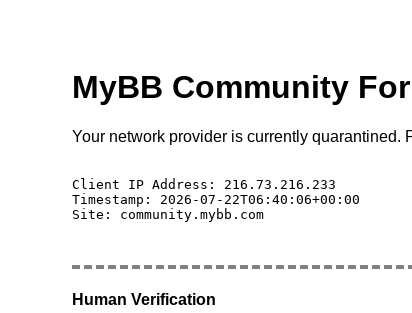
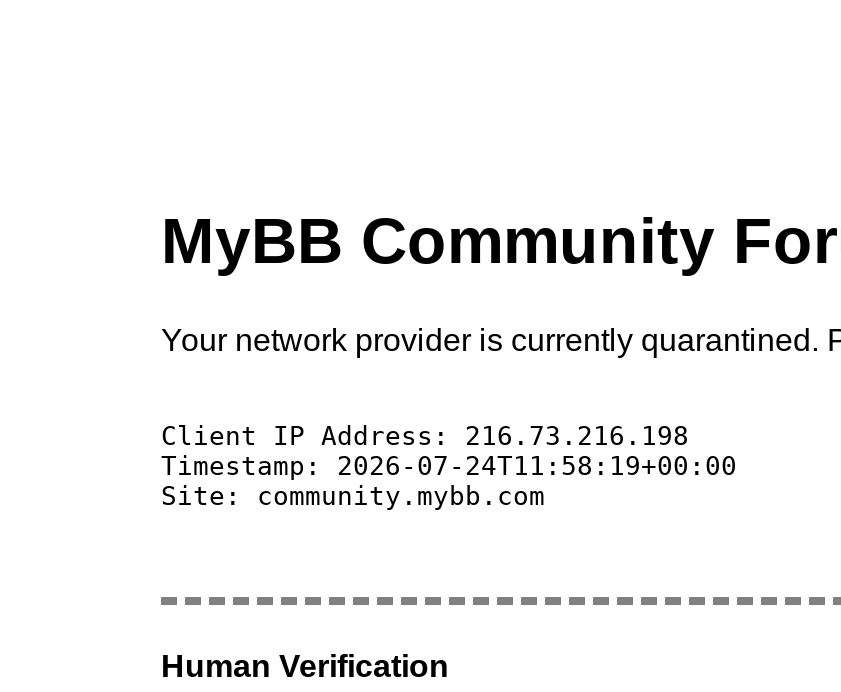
- Client IP Address: 216.73.216.233
+ Client IP Address: 216.73.216.198

- Timestamp: 2026-07-22T06:40:06+00:00
+ Timestamp: 2026-07-24T11:58:19+00:00
